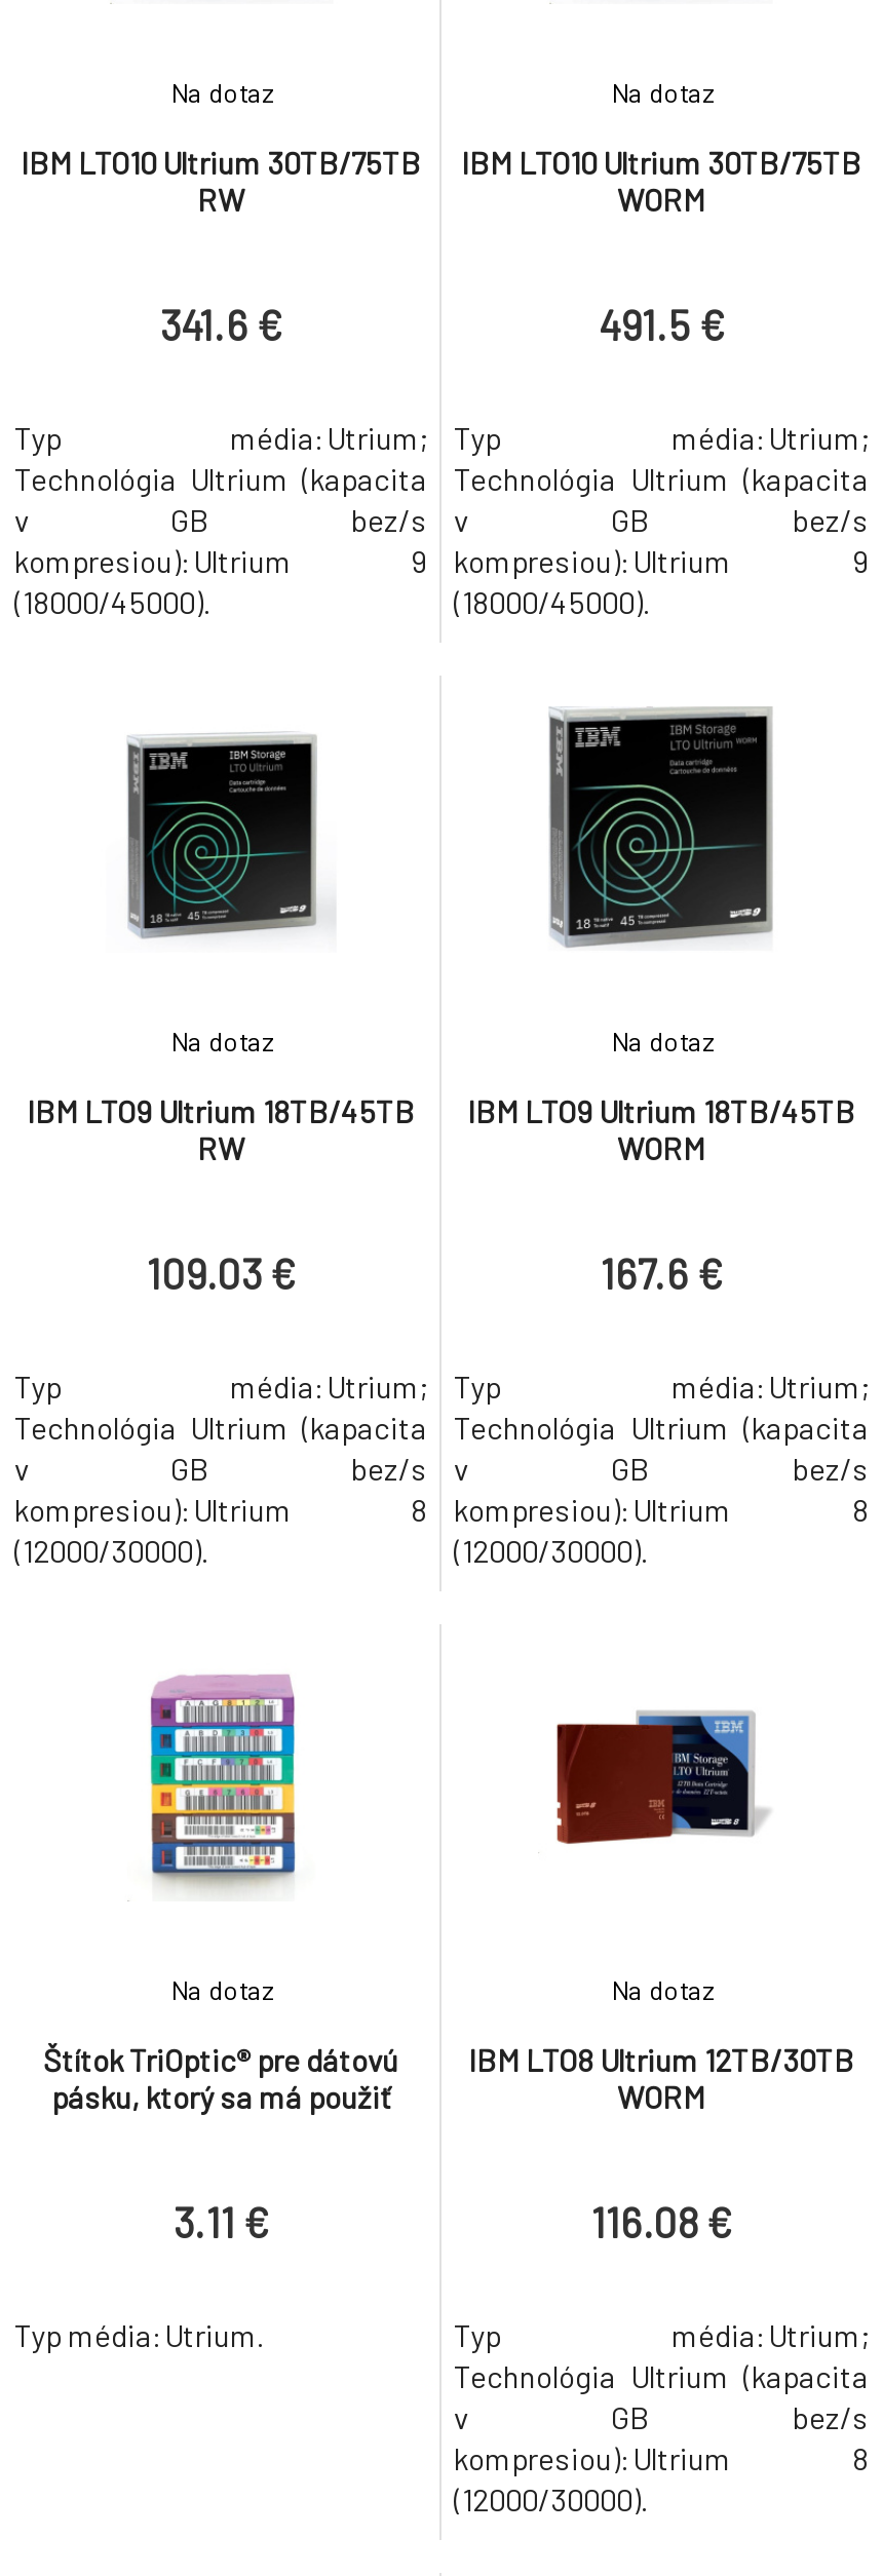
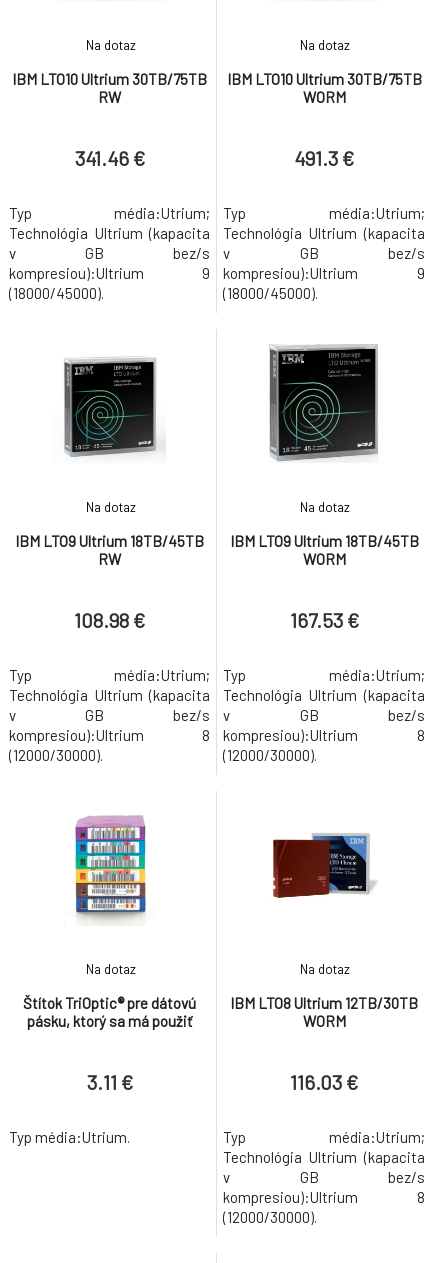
- 341.6 €
+ 341.46 €

- 491.5 €
+ 491.3 €

- 109.03 €
+ 108.98 €

- 167.6 €
+ 167.53 €

- 116.08 €
+ 116.03 €
